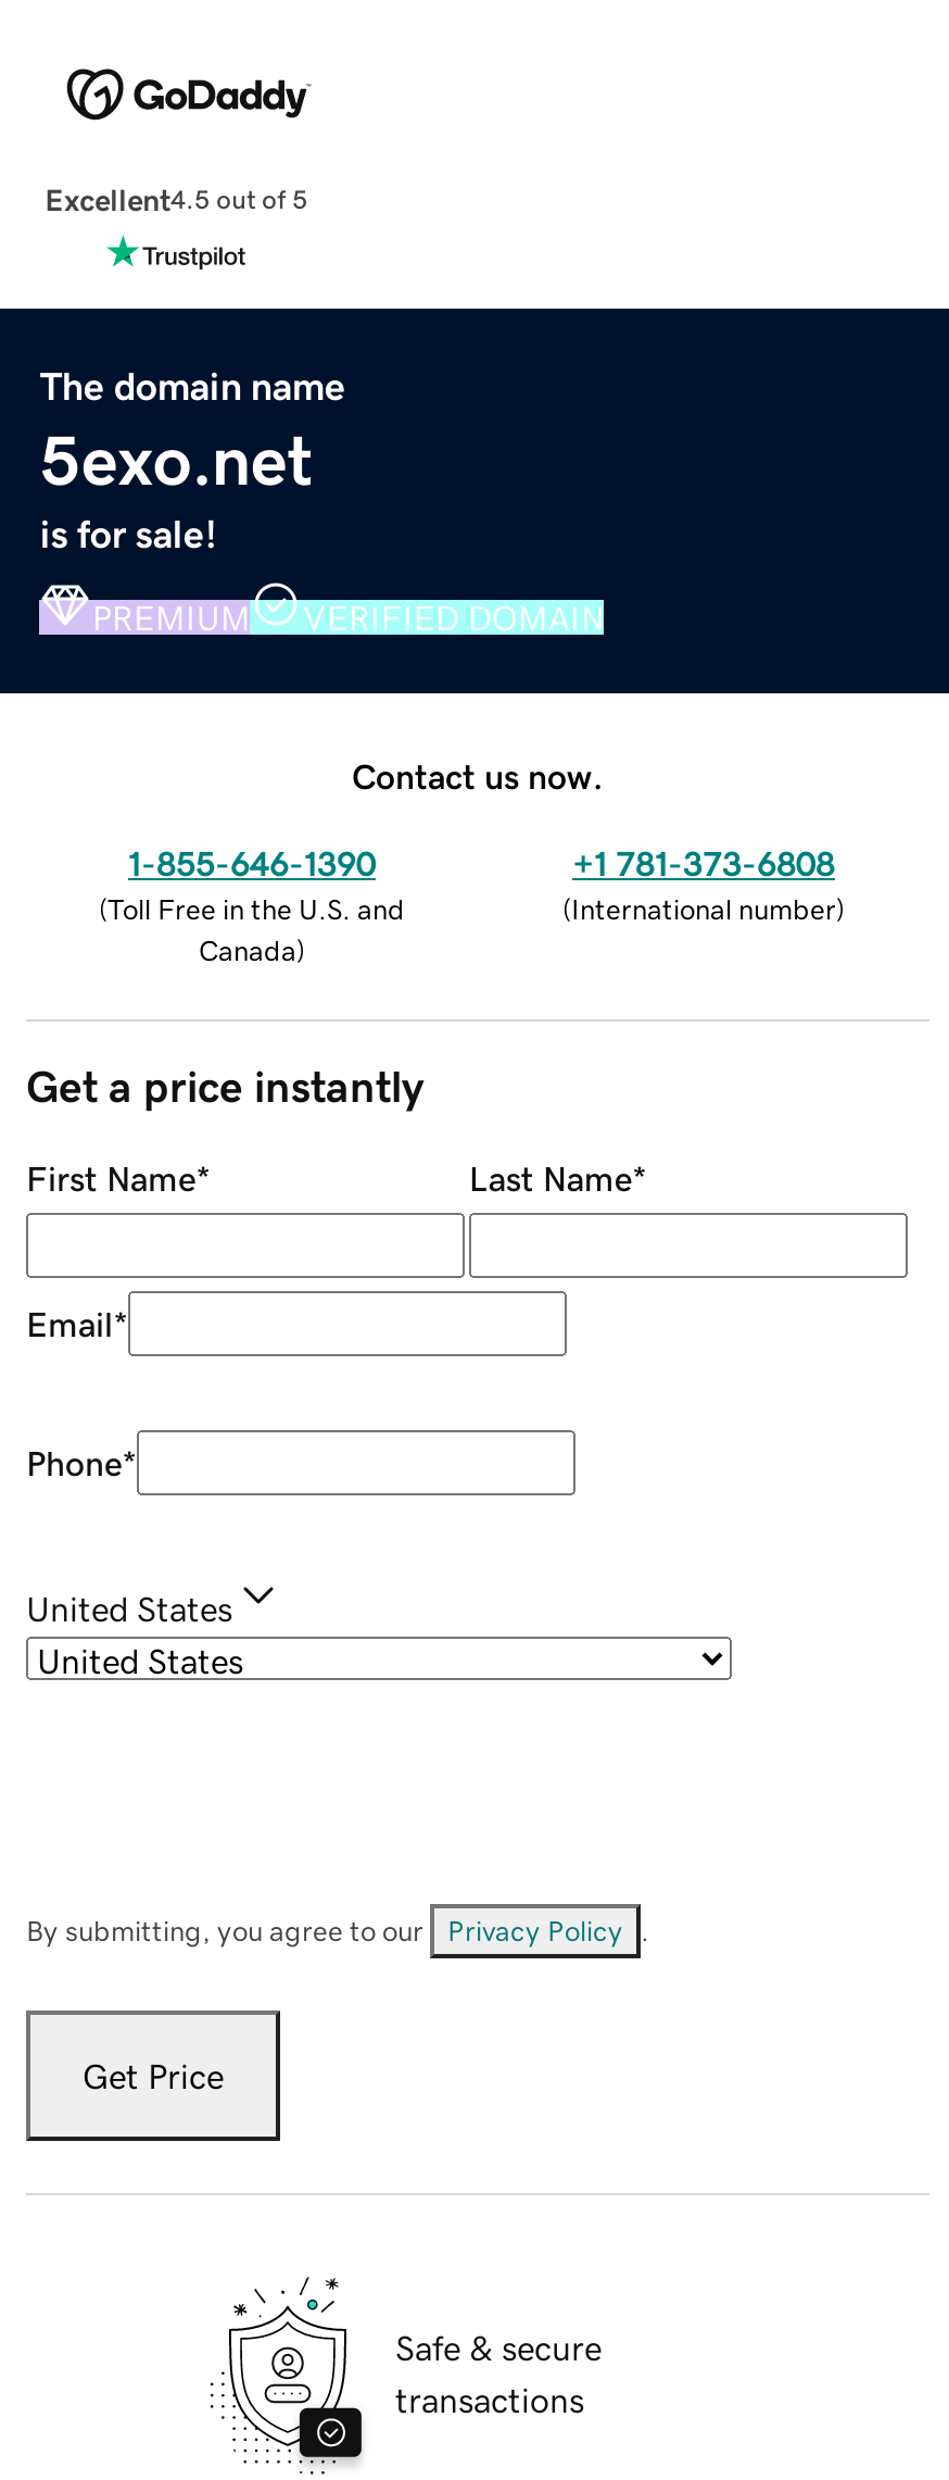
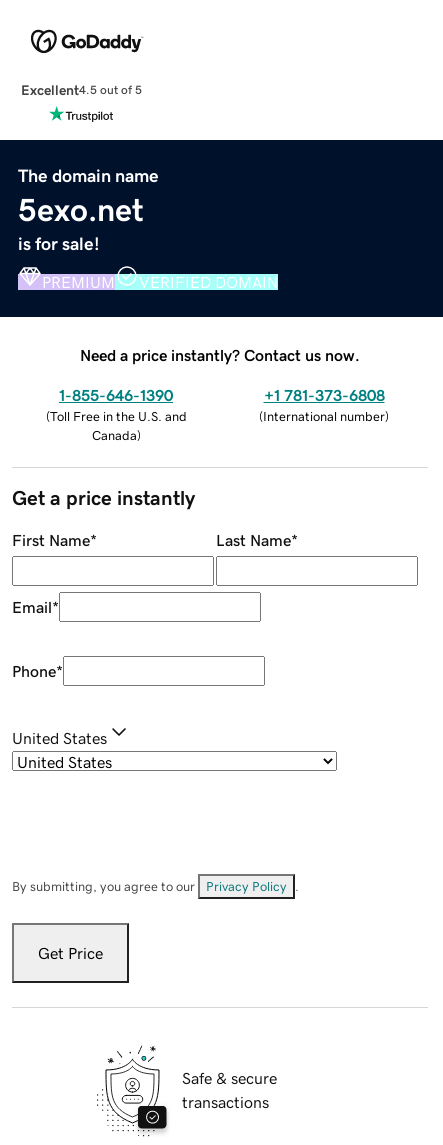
- Contact us now.
+ Need a price instantly? Contact us now.
